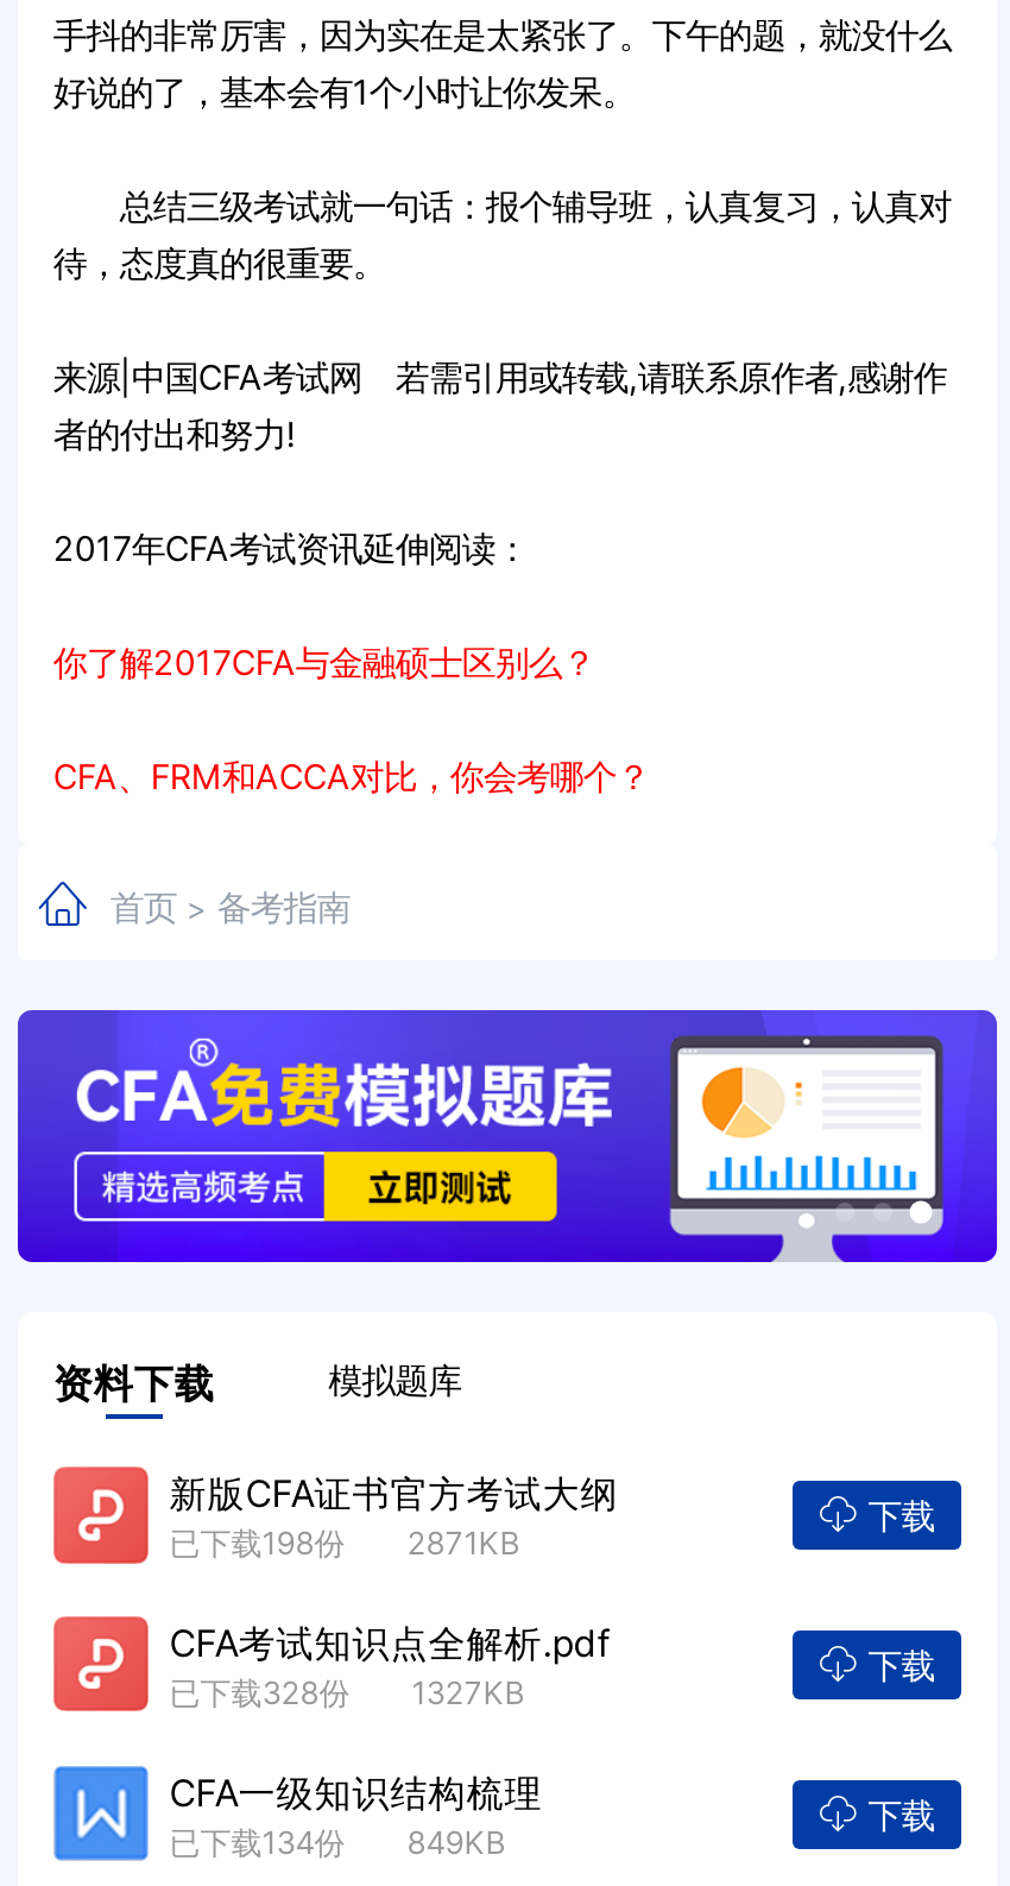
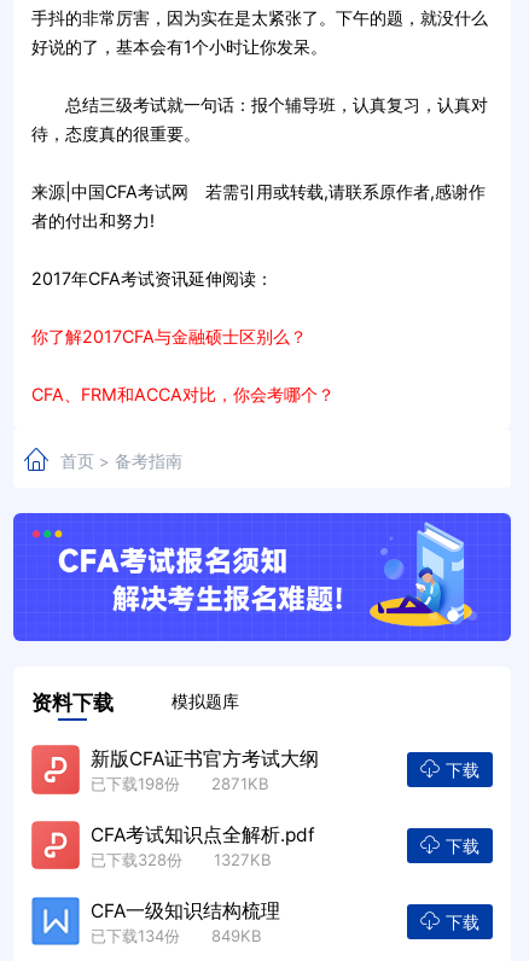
- [image]
+ [image]
